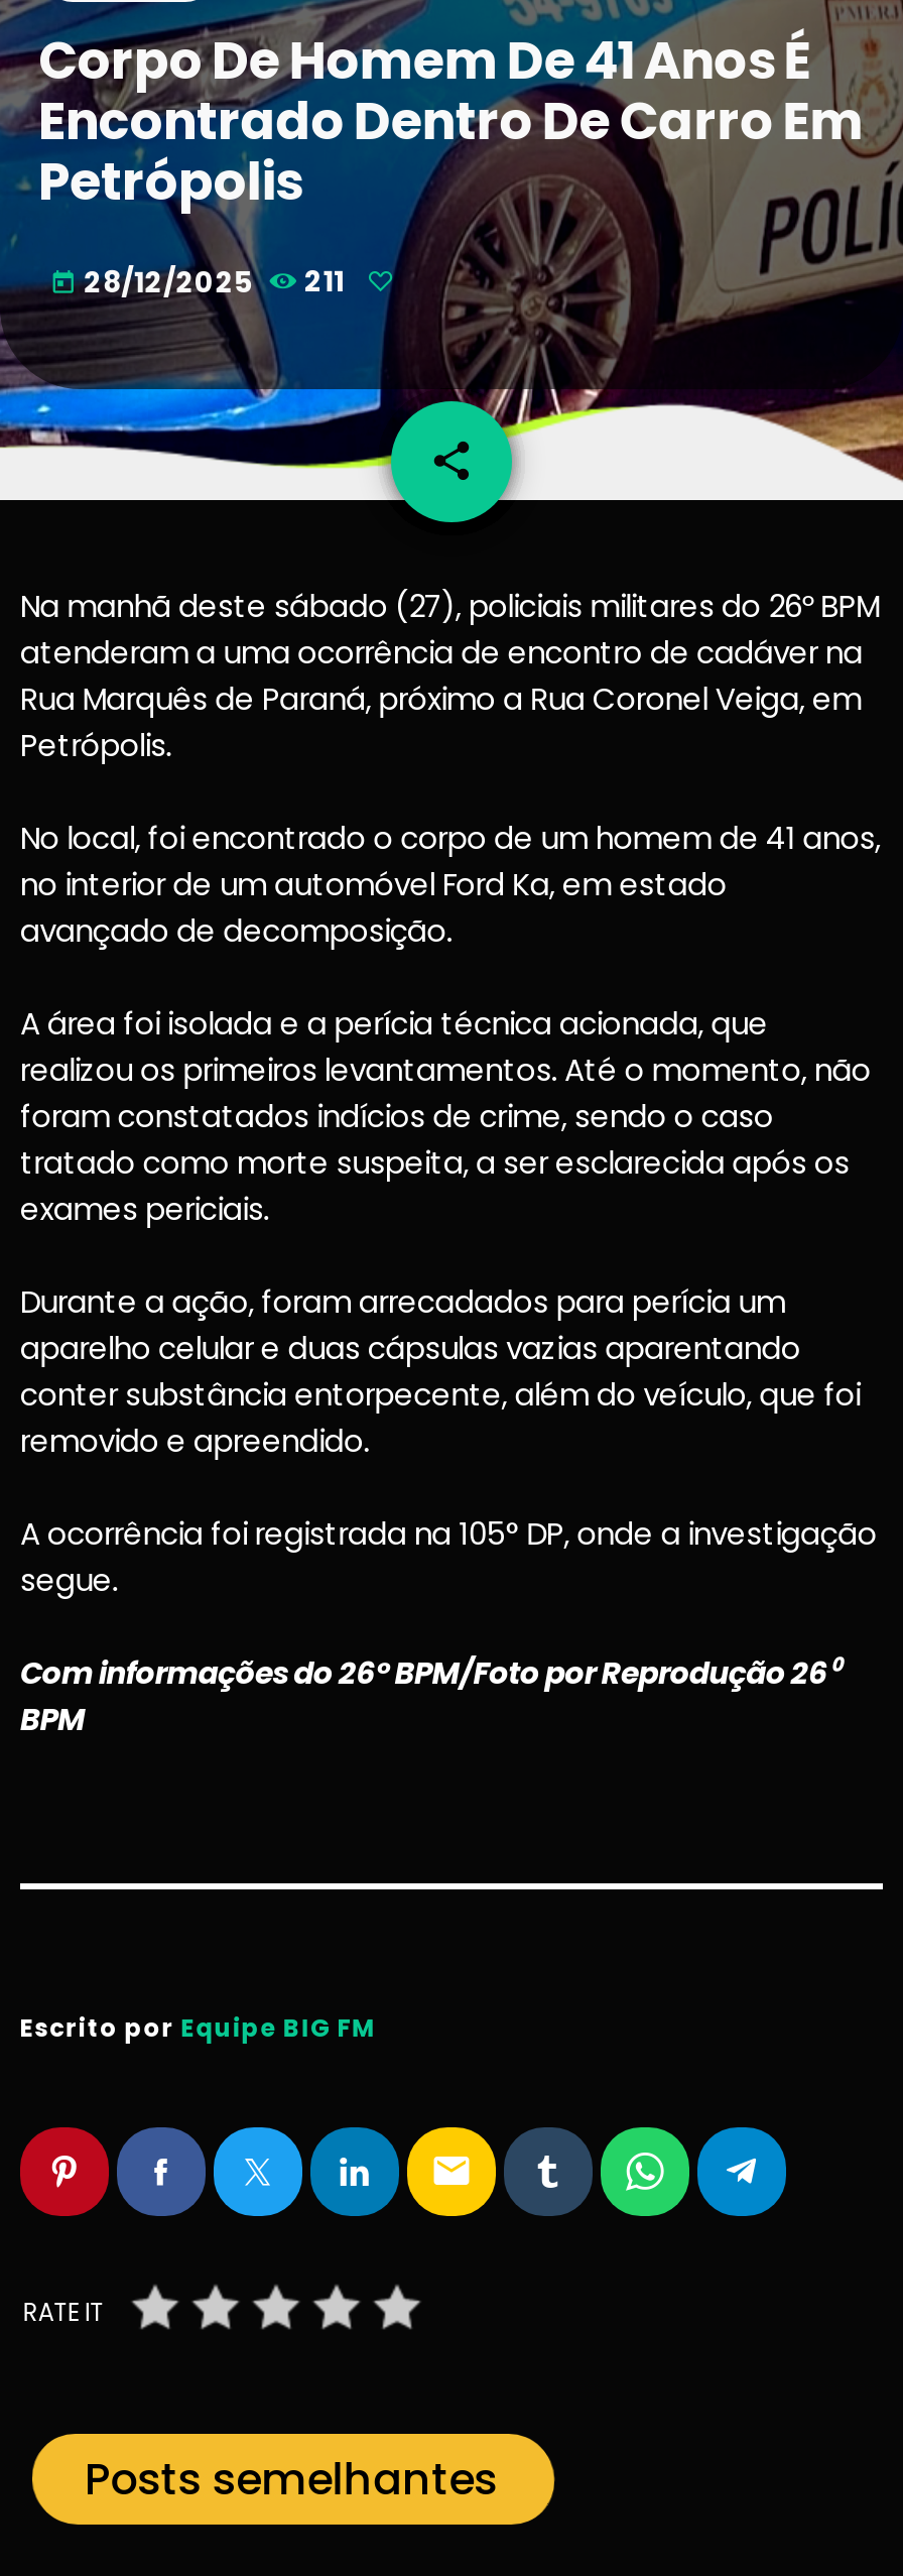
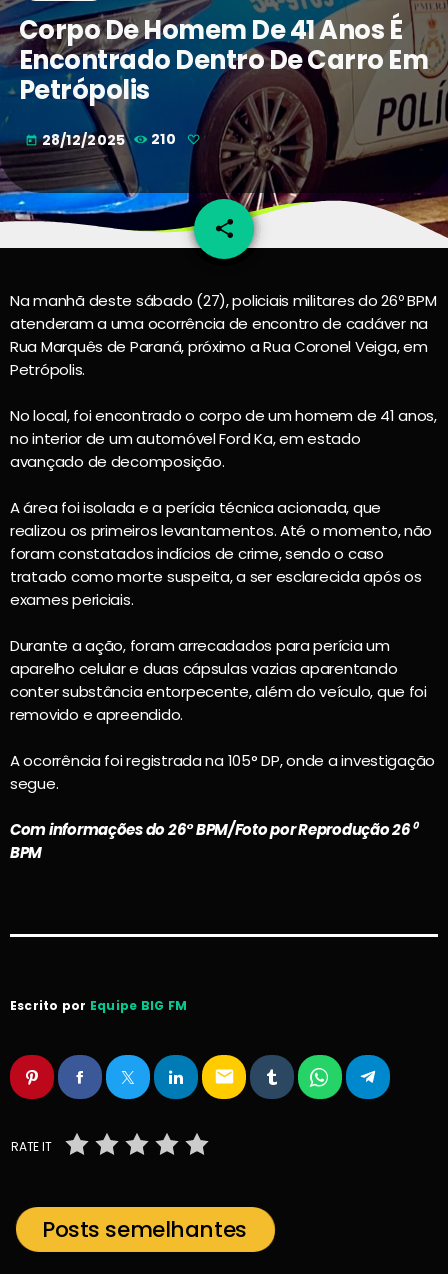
- 211
+ 210
